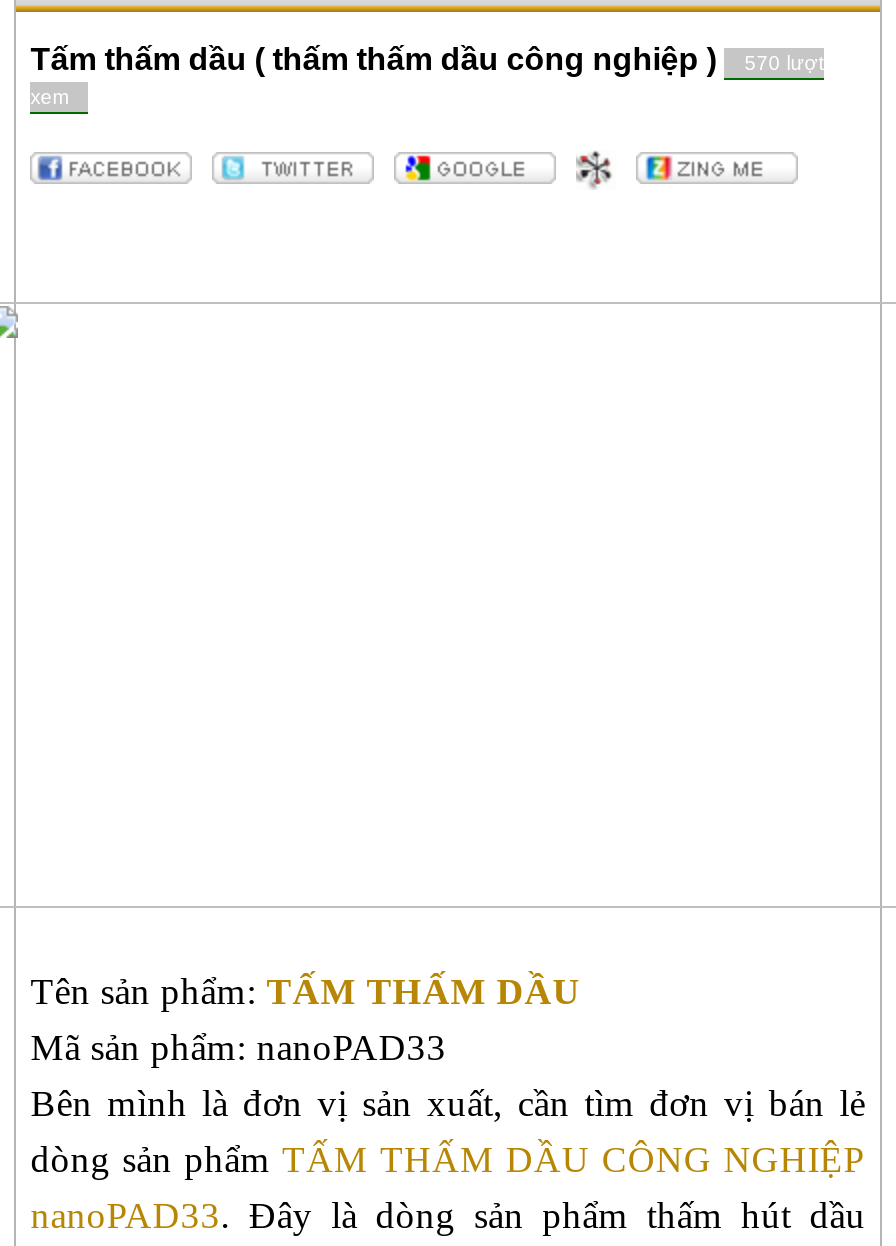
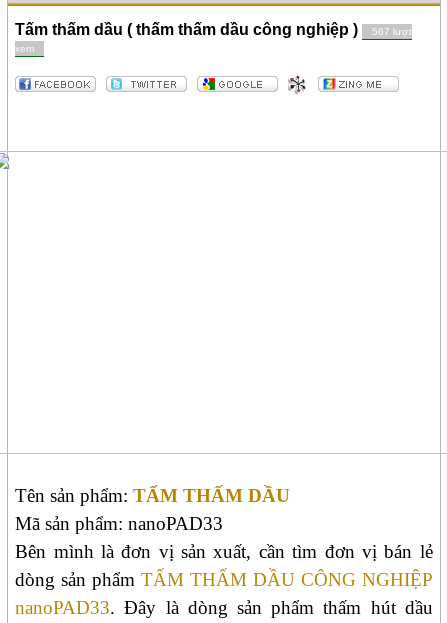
- Tấm thấm dầu ( thấm thấm dầu công nghiệp ) 570 lượt
+ Tấm thấm dầu ( thấm thấm dầu công nghiệp ) 567 lượt
